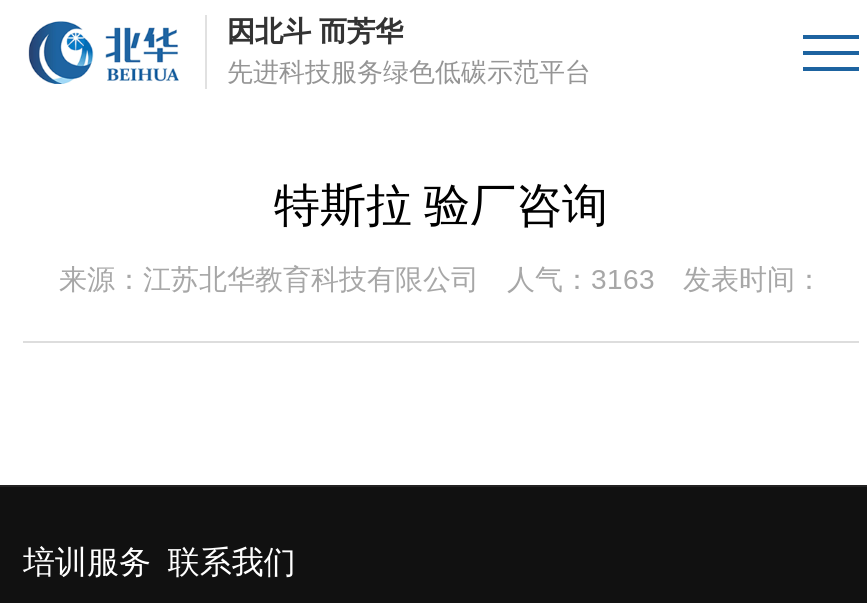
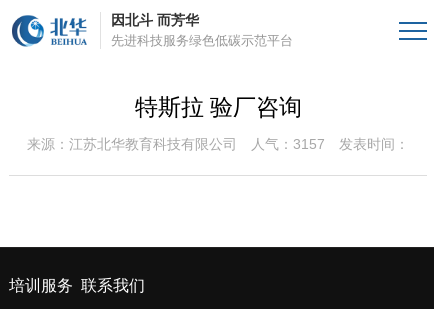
- 来源：江苏北华教育科技有限公司 人气：3163 发表时间：
+ 来源：江苏北华教育科技有限公司 人气：3157 发表时间：
